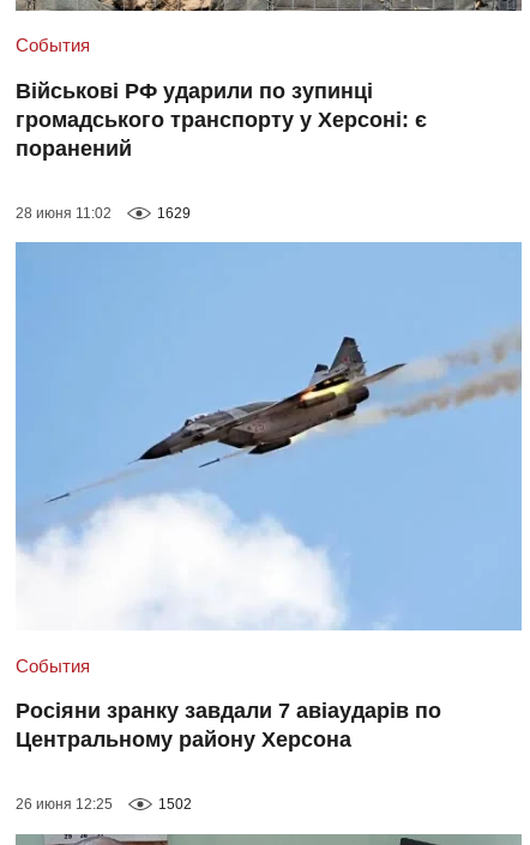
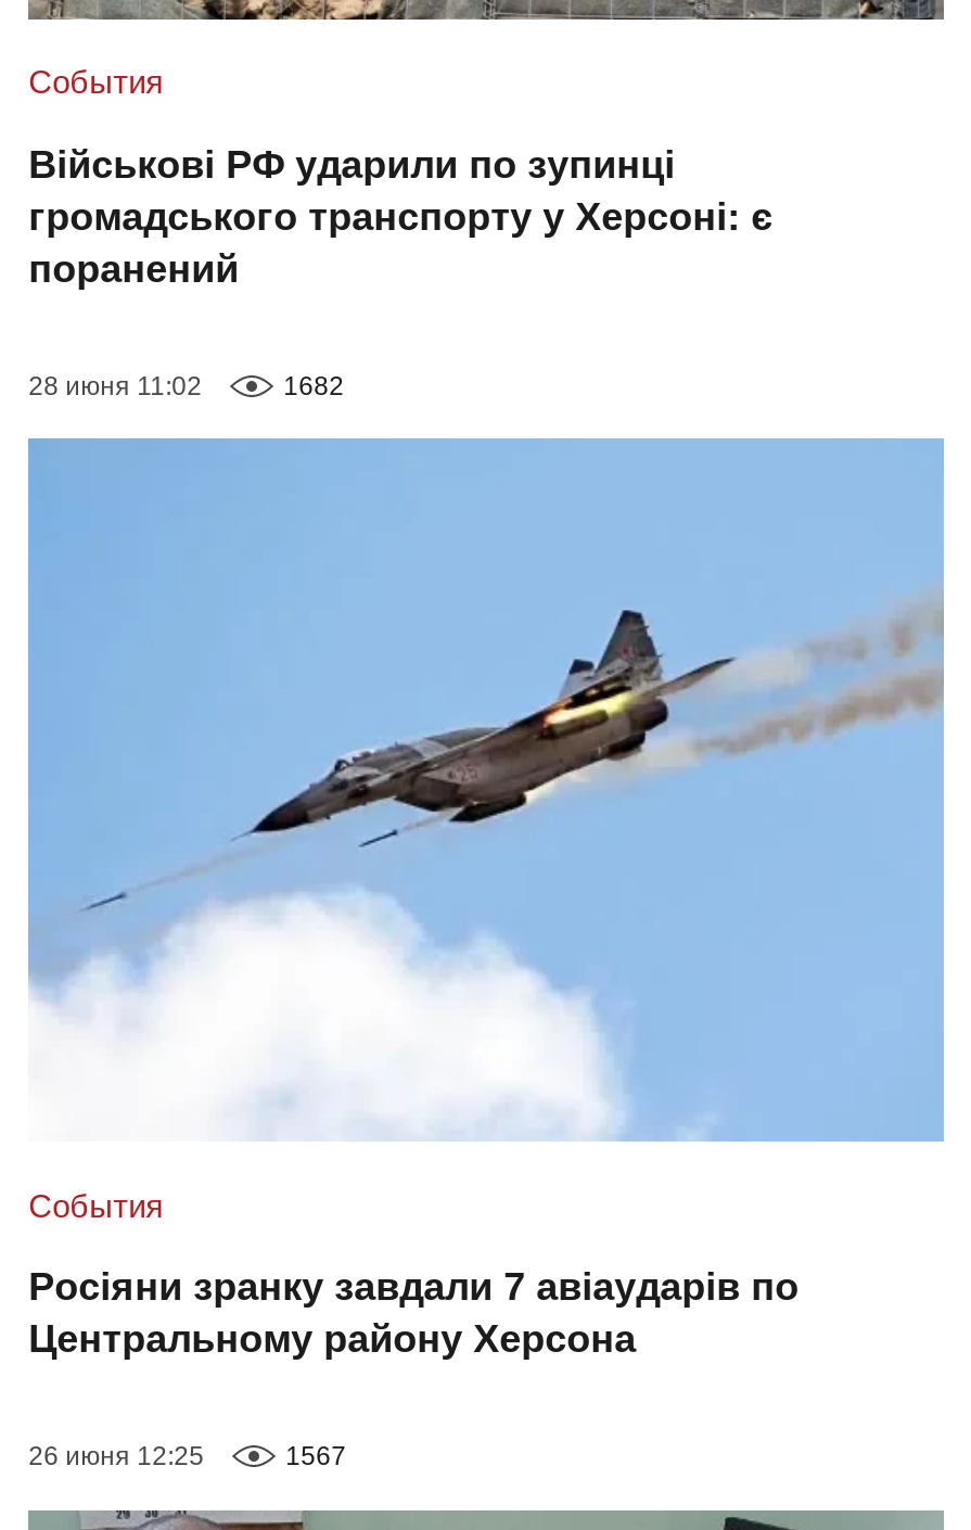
- 1629
+ 1682

- 1502
+ 1567
